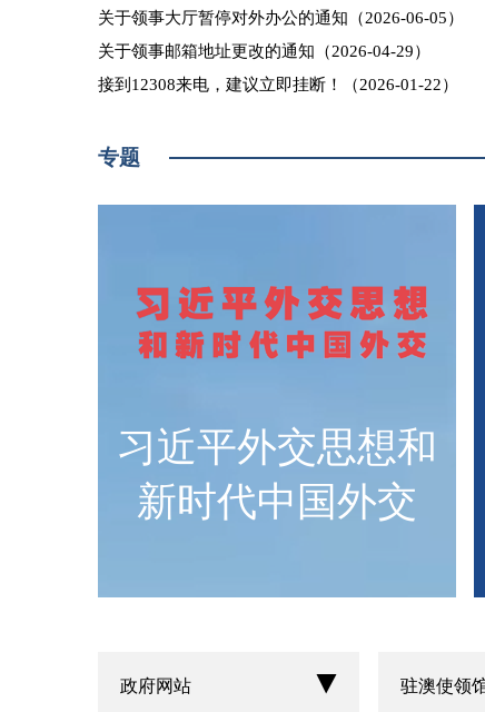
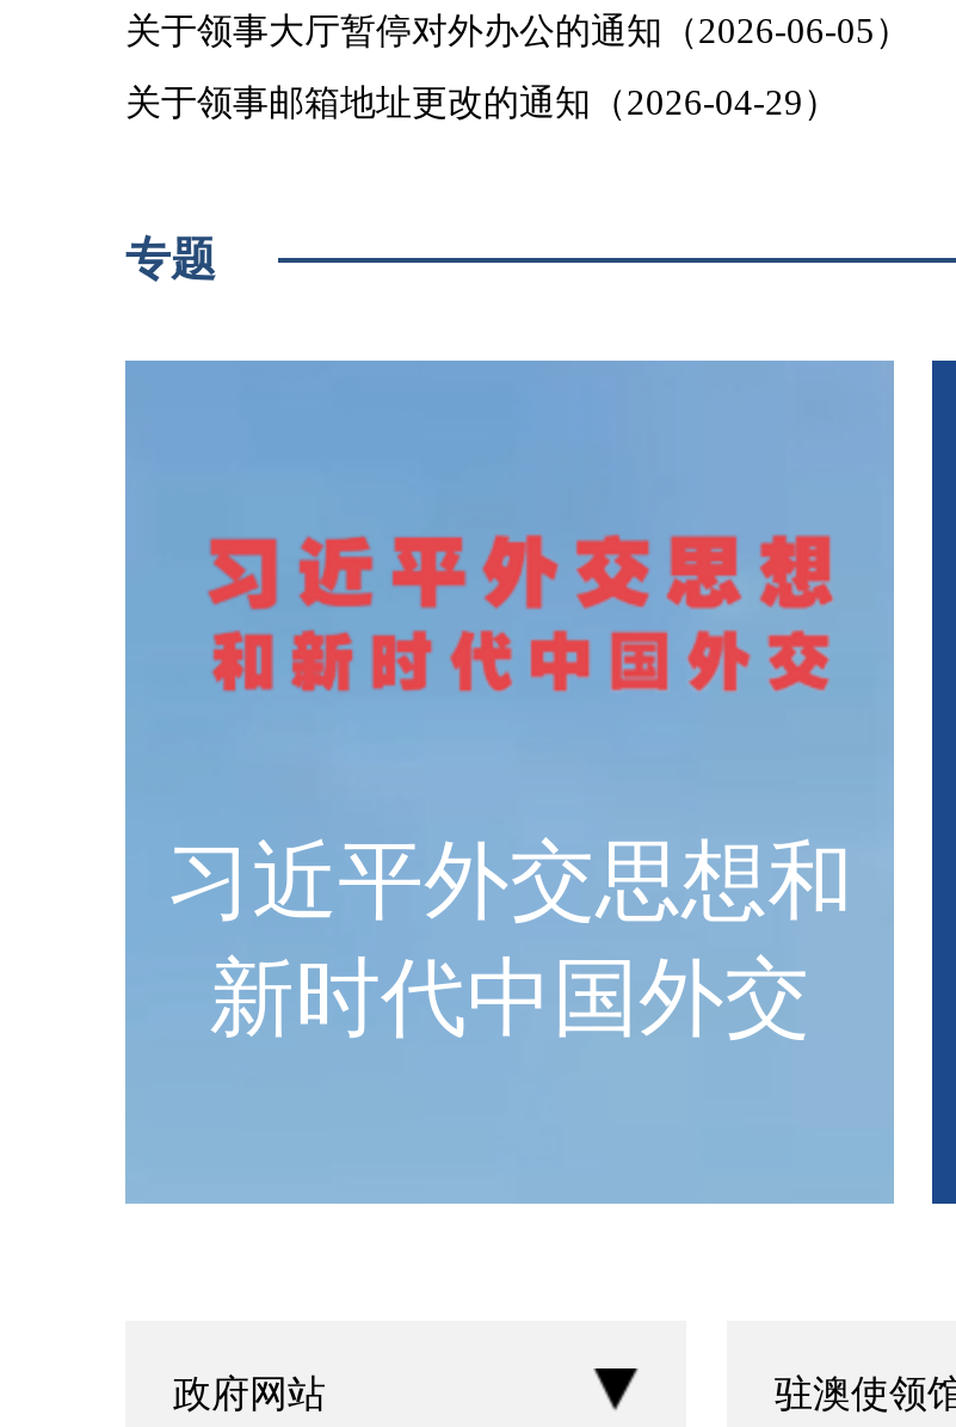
- 接到12308来电，建议立即挂断！（2026-01-22）
